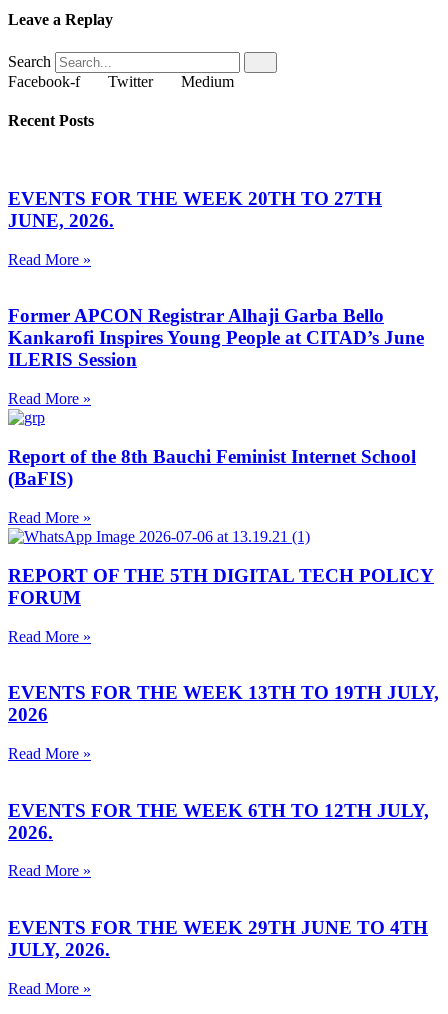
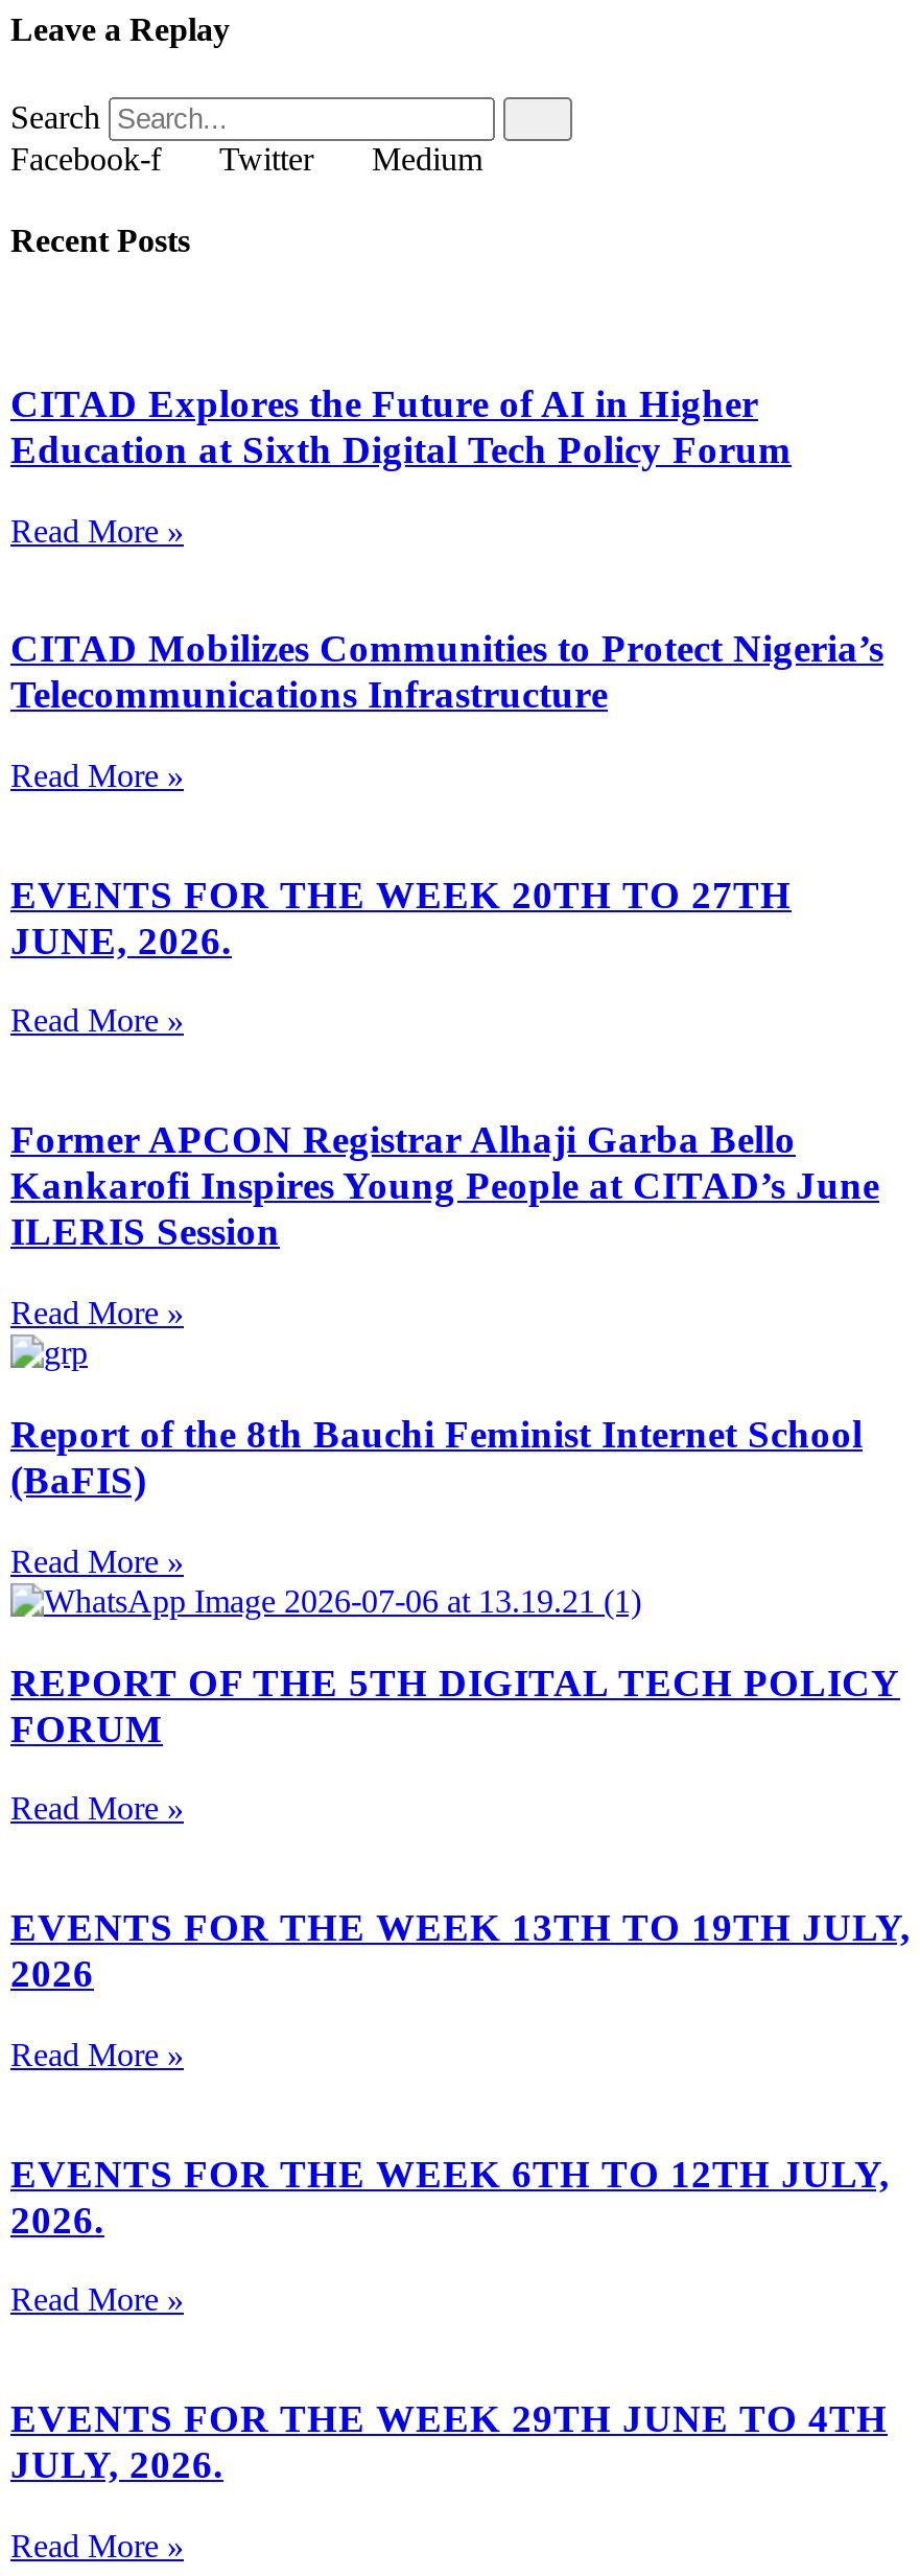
+ CITAD Explores the Future of AI in Higher
+ Education at Sixth Digital Tech Policy Forum
+ Read More »
+ CITAD Mobilizes Communities to Protect Nigeria’s
+ Telecommunications Infrastructure
+ Read More »
